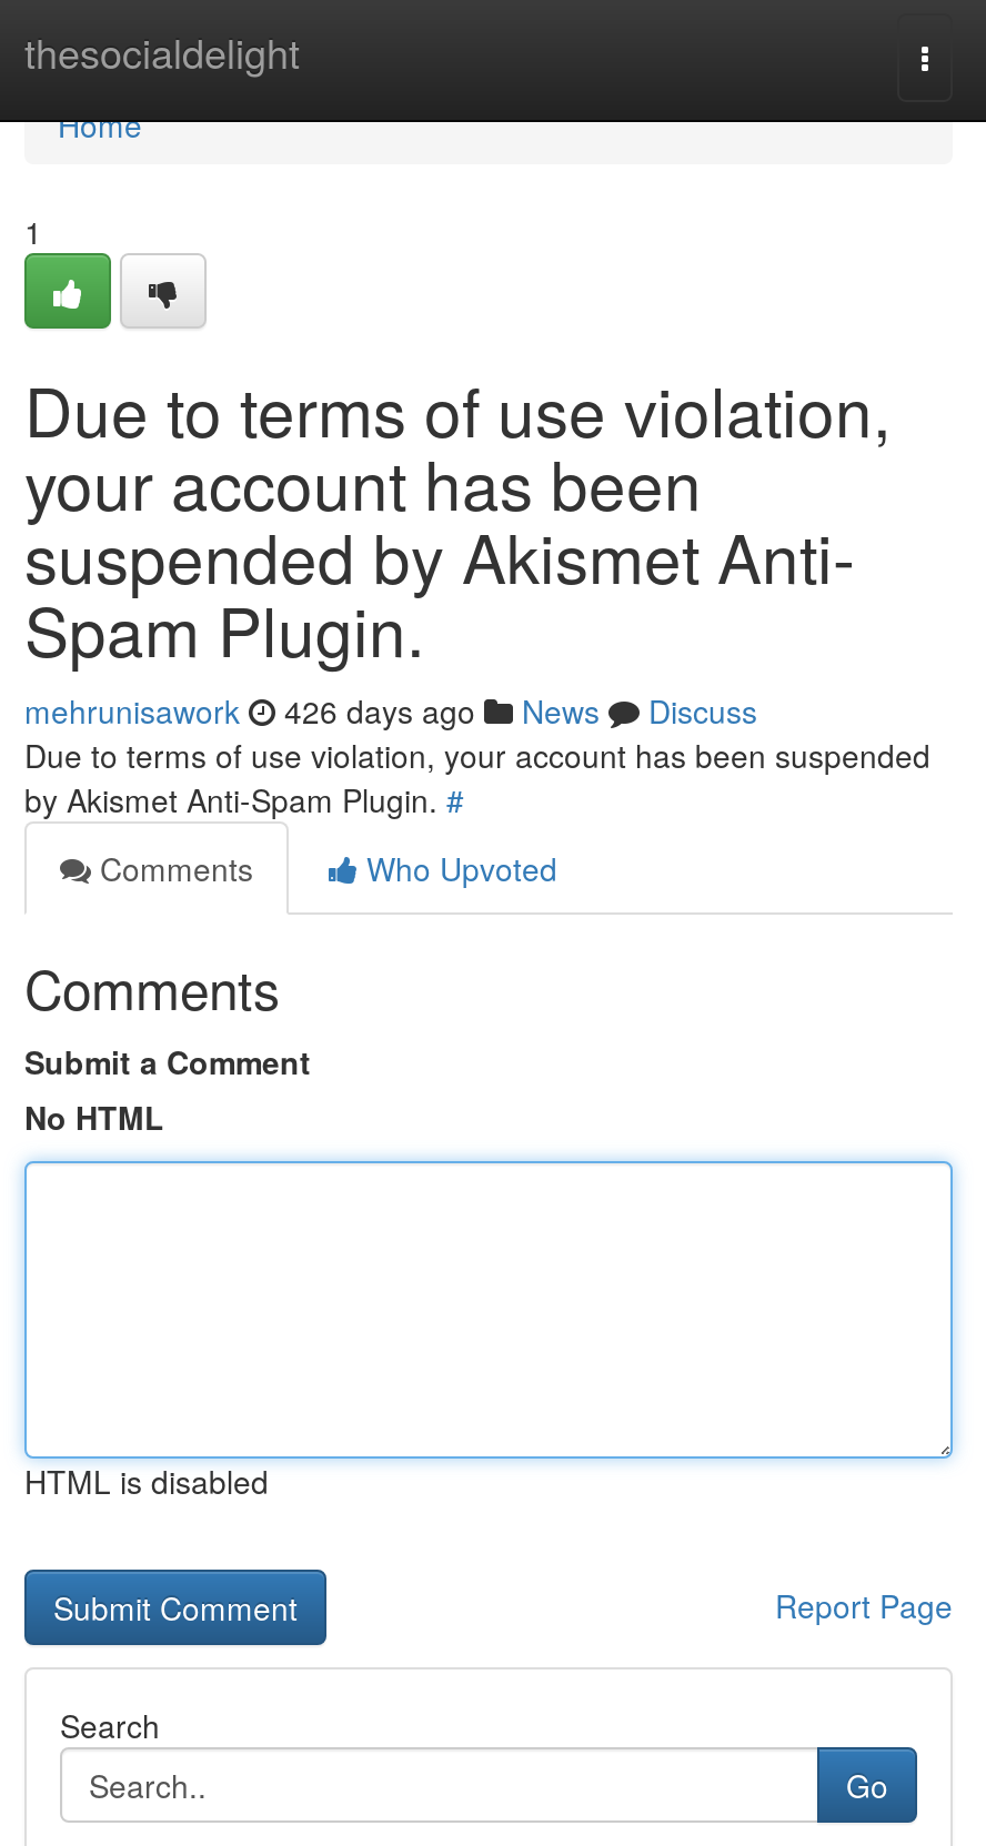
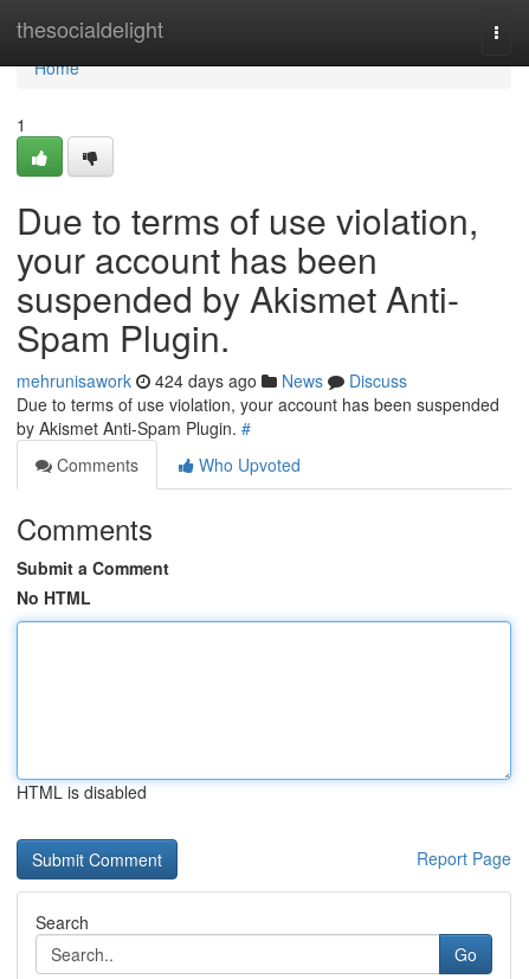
- mehrunisawork 426 days ago News Discuss
+ mehrunisawork 424 days ago News Discuss
